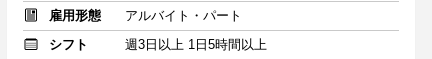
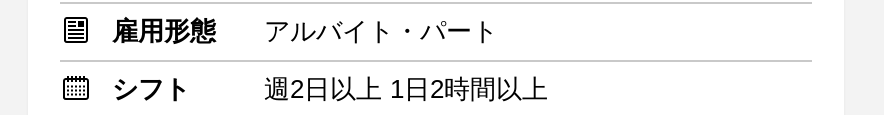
- 週3日以上 1日5時間以上
+ 週2日以上 1日2時間以上
